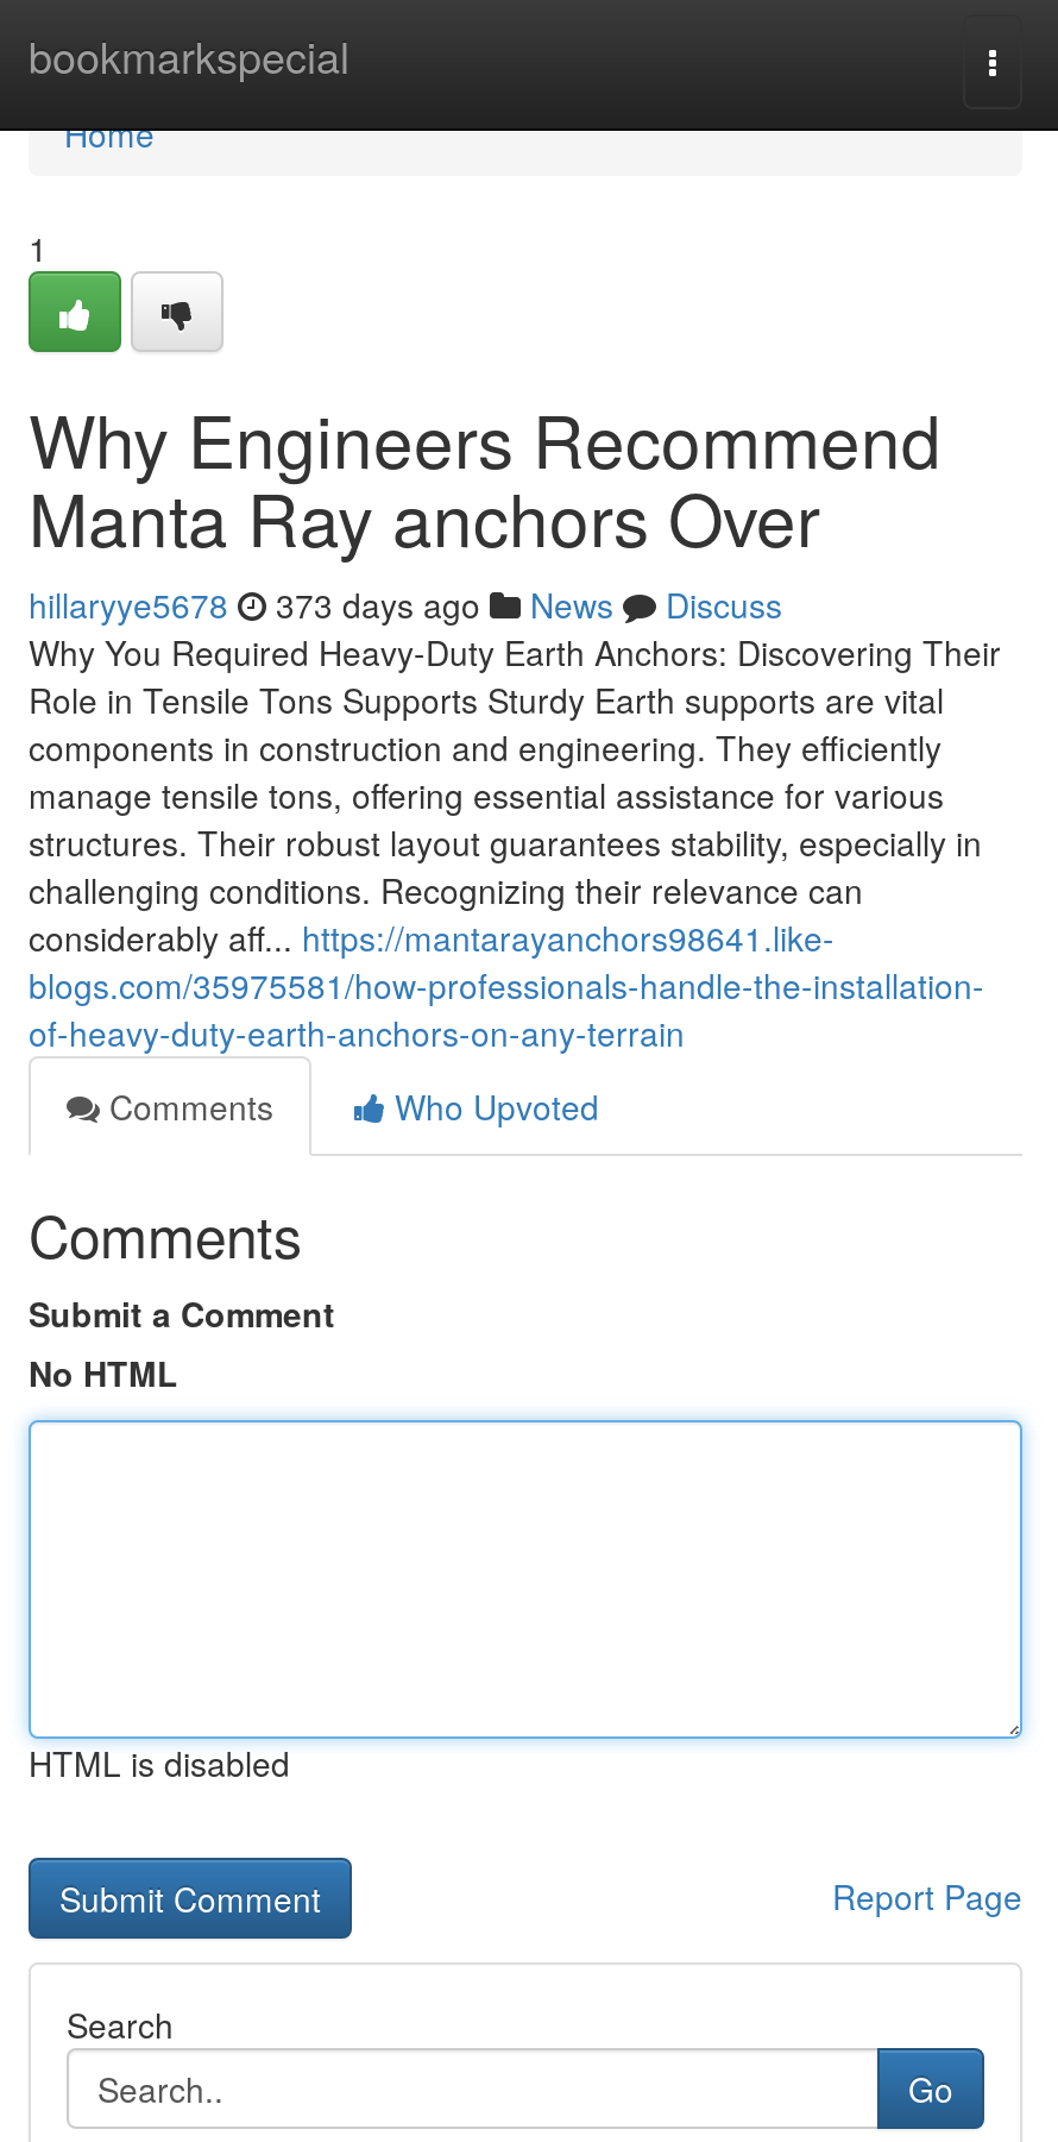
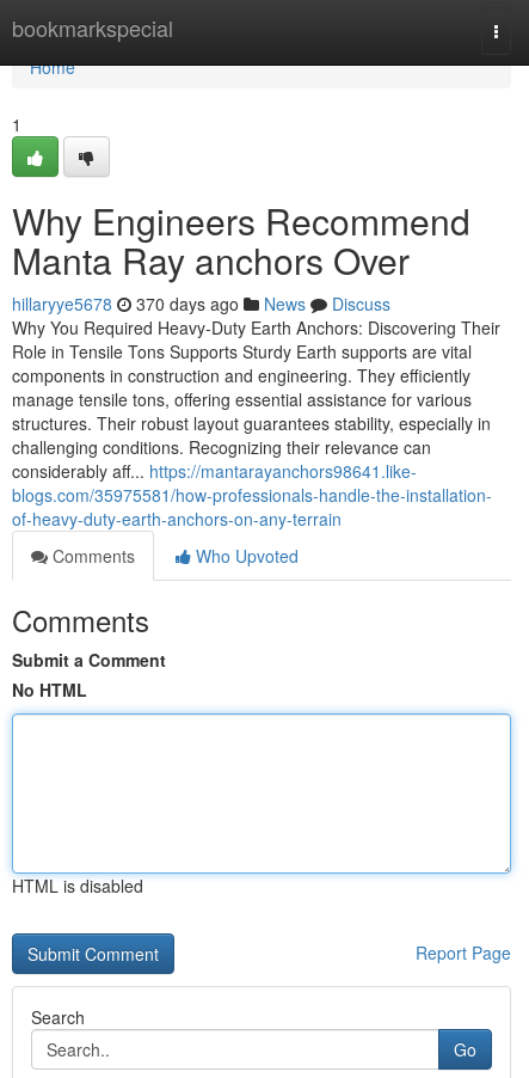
- hillaryye5678 373 days ago News Discuss
+ hillaryye5678 370 days ago News Discuss
